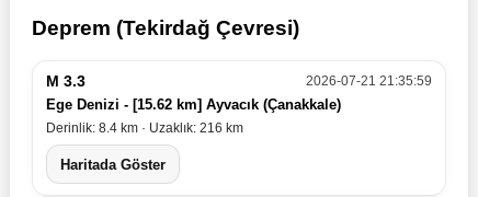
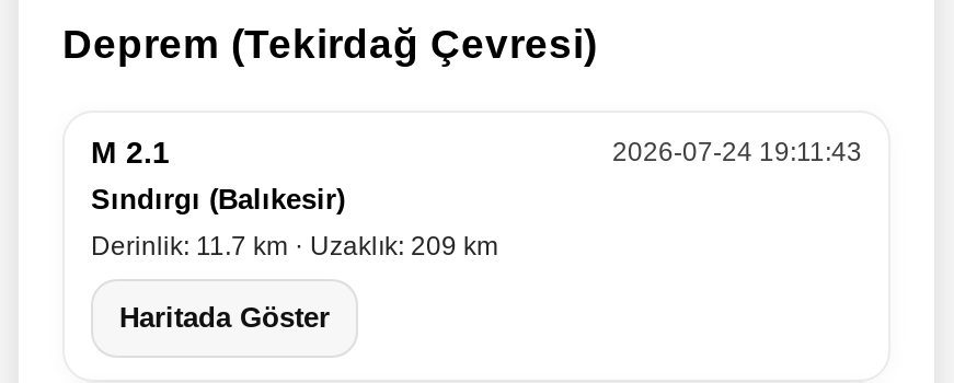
- M 3.3
- 2026-07-21 21:35:59
+ M 2.1
+ 2026-07-24 19:11:43

- Ege Denizi - [15.62 km] Ayvacık (Çanakkale)
+ Sındırgı (Balıkesir)

- Derinlik: 8.4 km · Uzaklık: 216 km
+ Derinlik: 11.7 km · Uzaklık: 209 km
